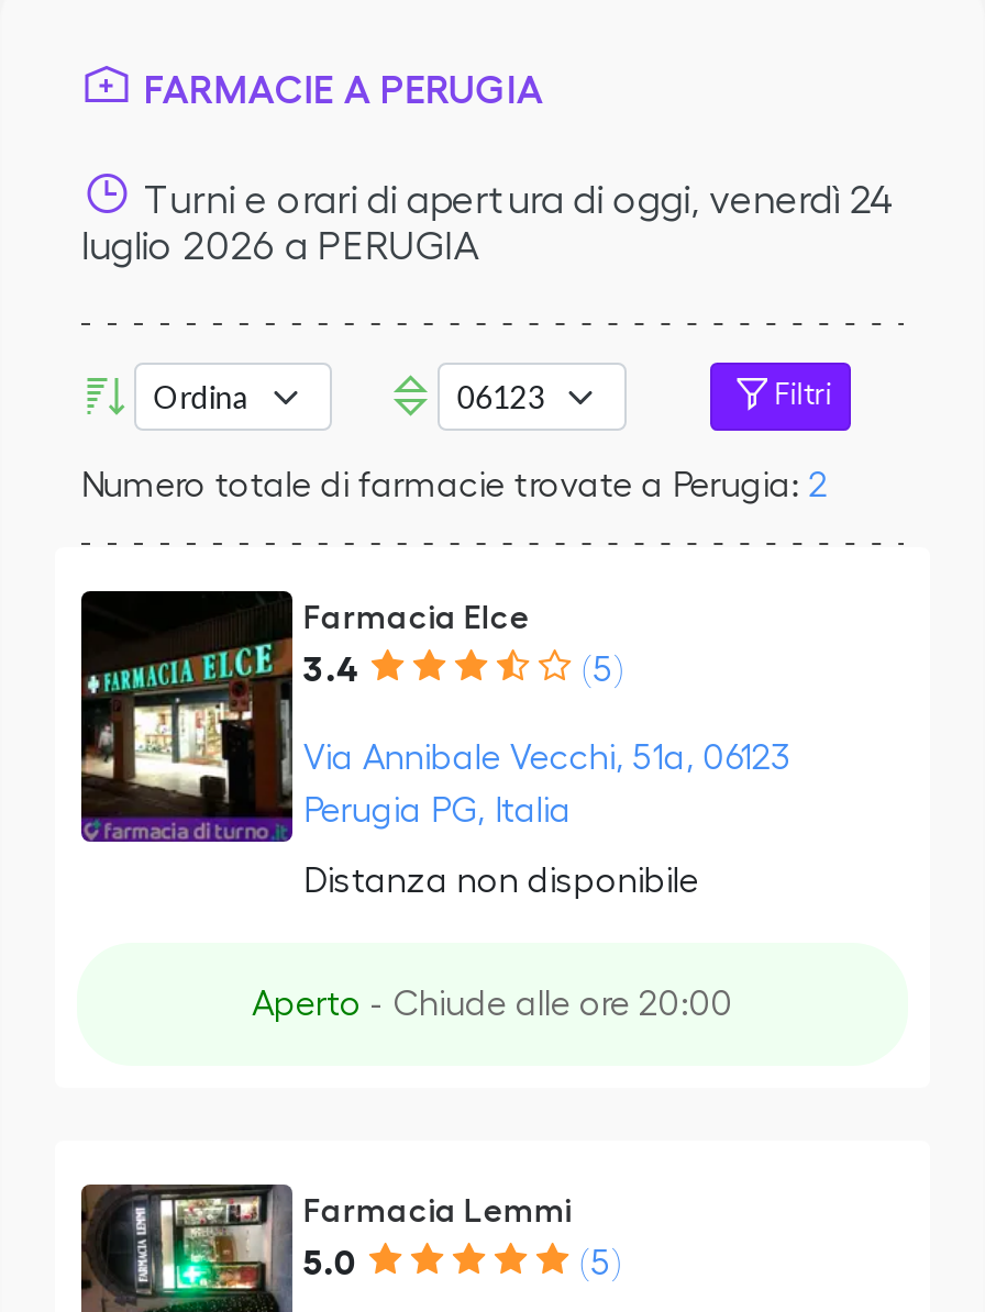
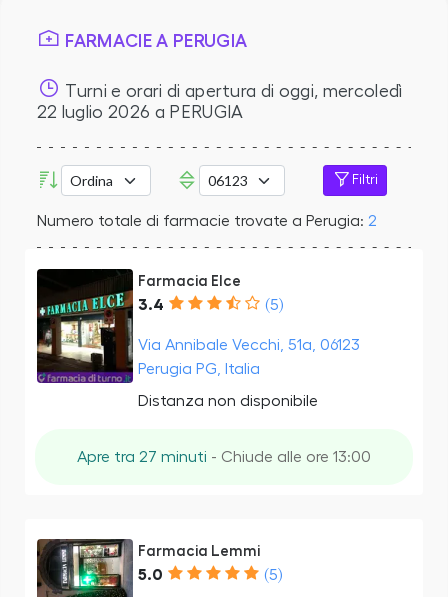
- Turni e orari di apertura di oggi, venerdì 24
- luglio 2026 a PERUGIA
+ Turni e orari di apertura di oggi, mercoledì
+ 22 luglio 2026 a PERUGIA

- Aperto - Chiude alle ore 20:00
+ Apre tra 27 minuti - Chiude alle ore 13:00
